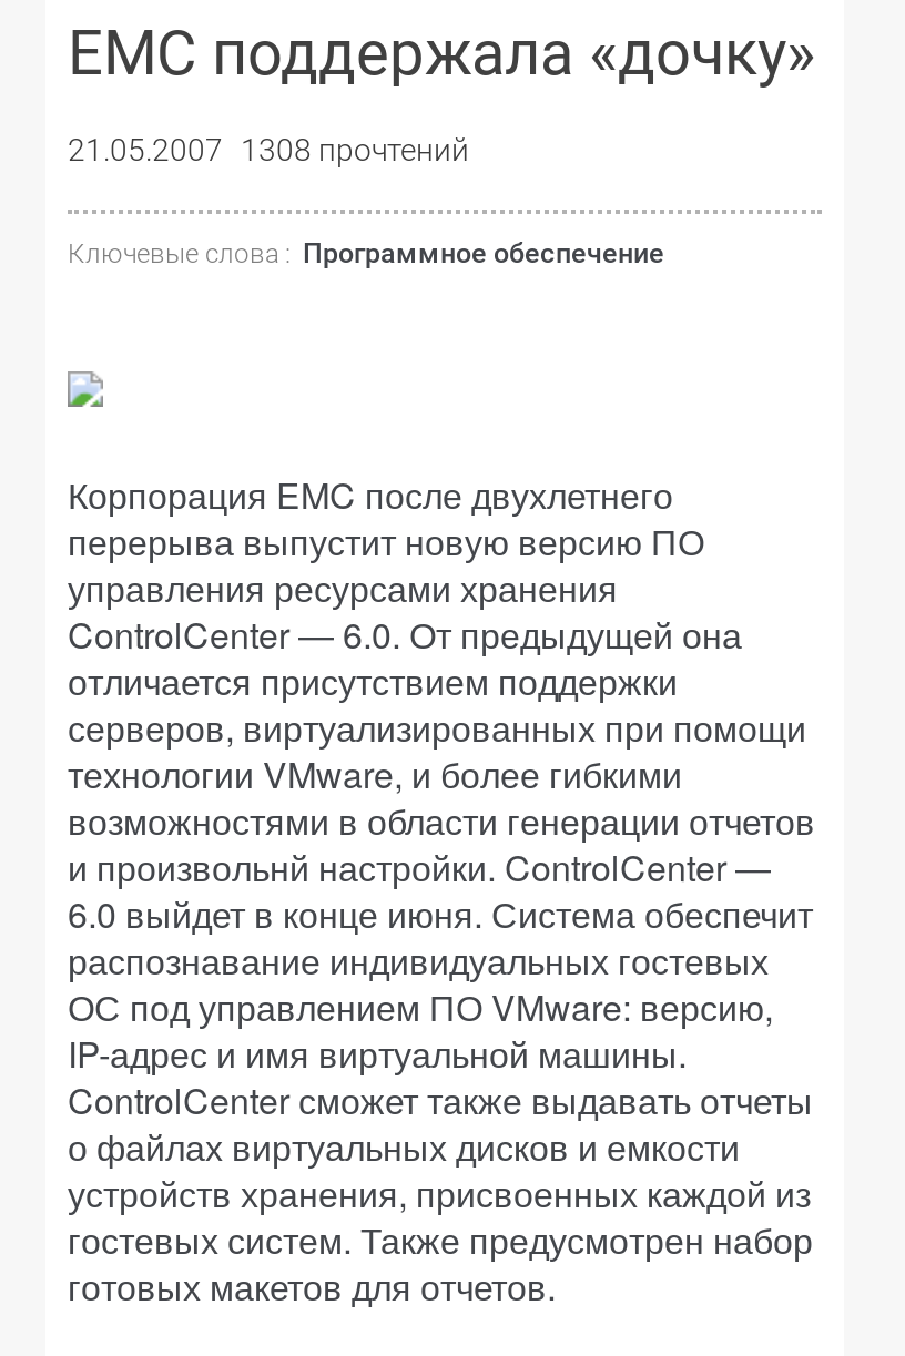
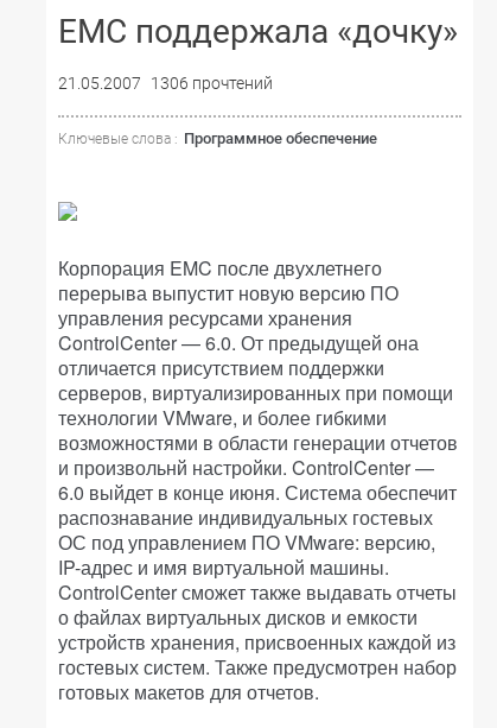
- 21.05.2007 1308 прочтений
+ 21.05.2007 1306 прочтений
